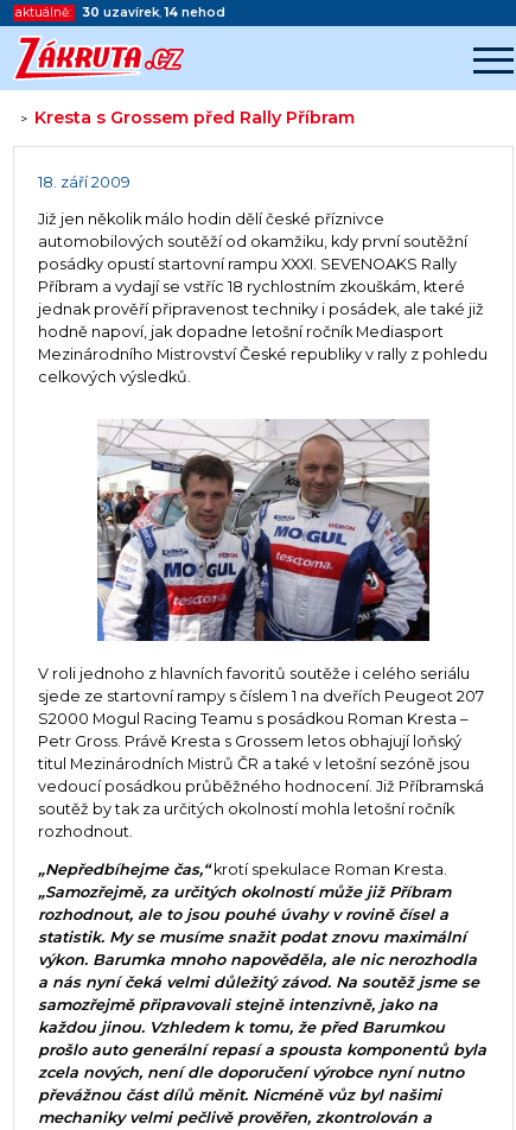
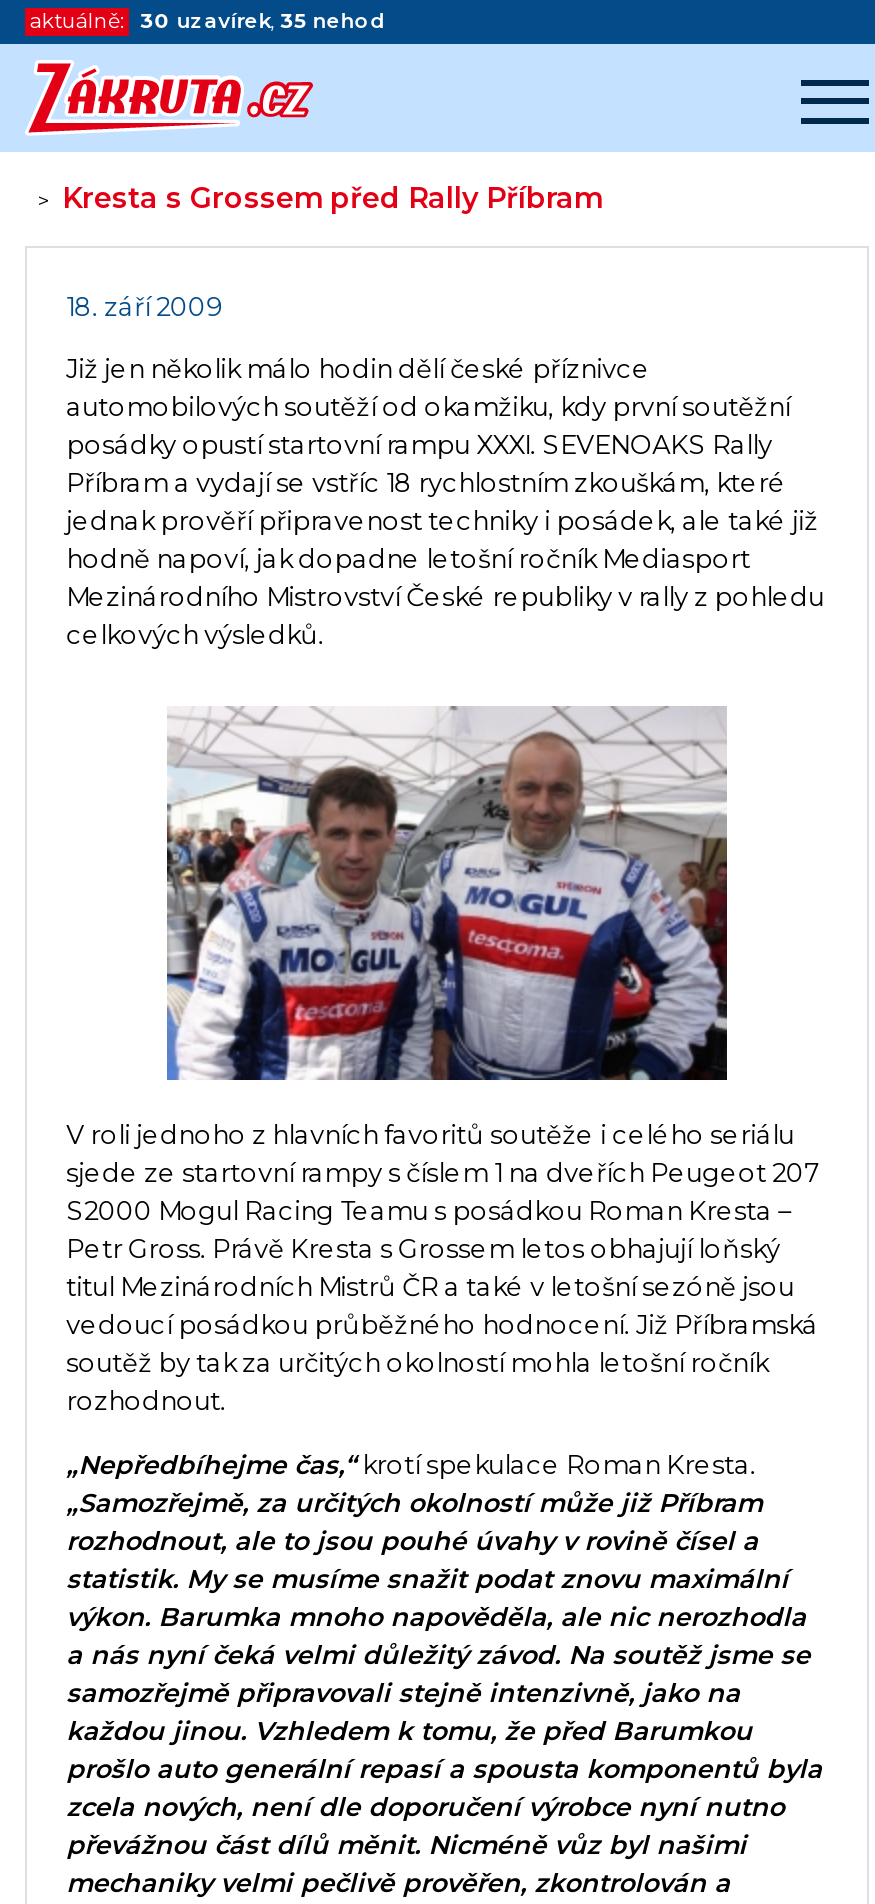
- 30 uzavírek, 14 nehod
+ 30 uzavírek, 35 nehod
